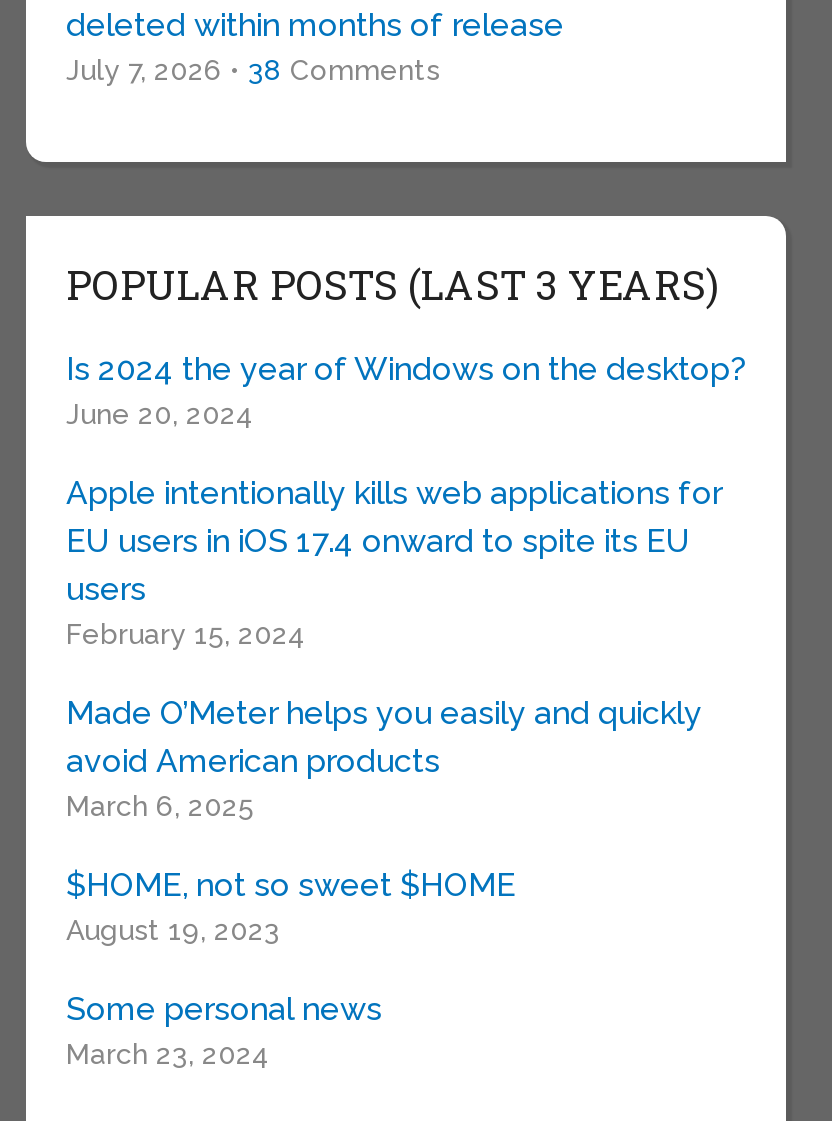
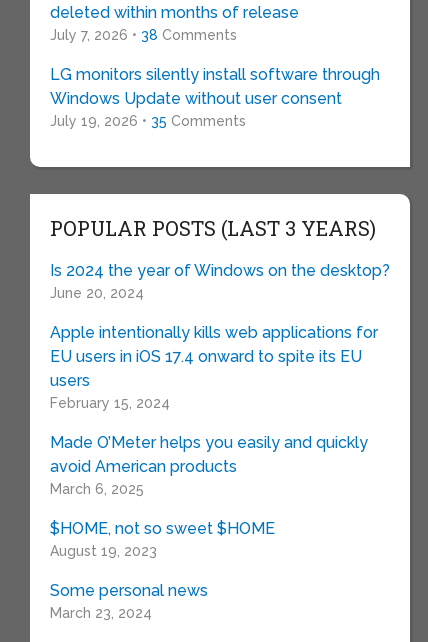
+ LG monitors silently install software through
+ Windows Update without user consent
+ July 19, 2026 • 35 Comments
